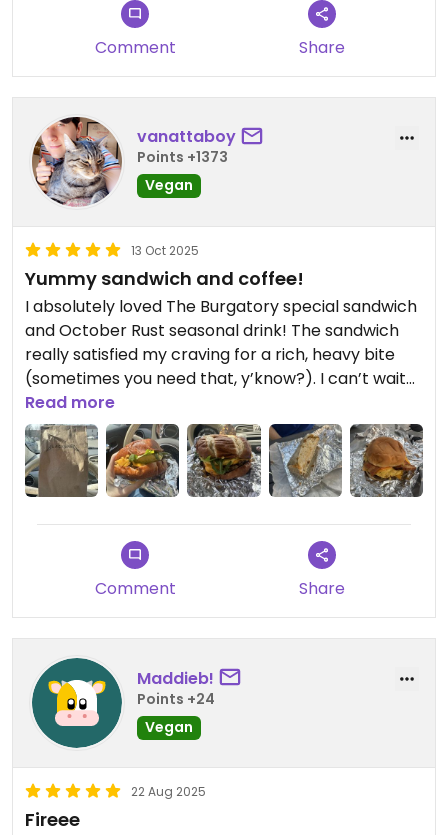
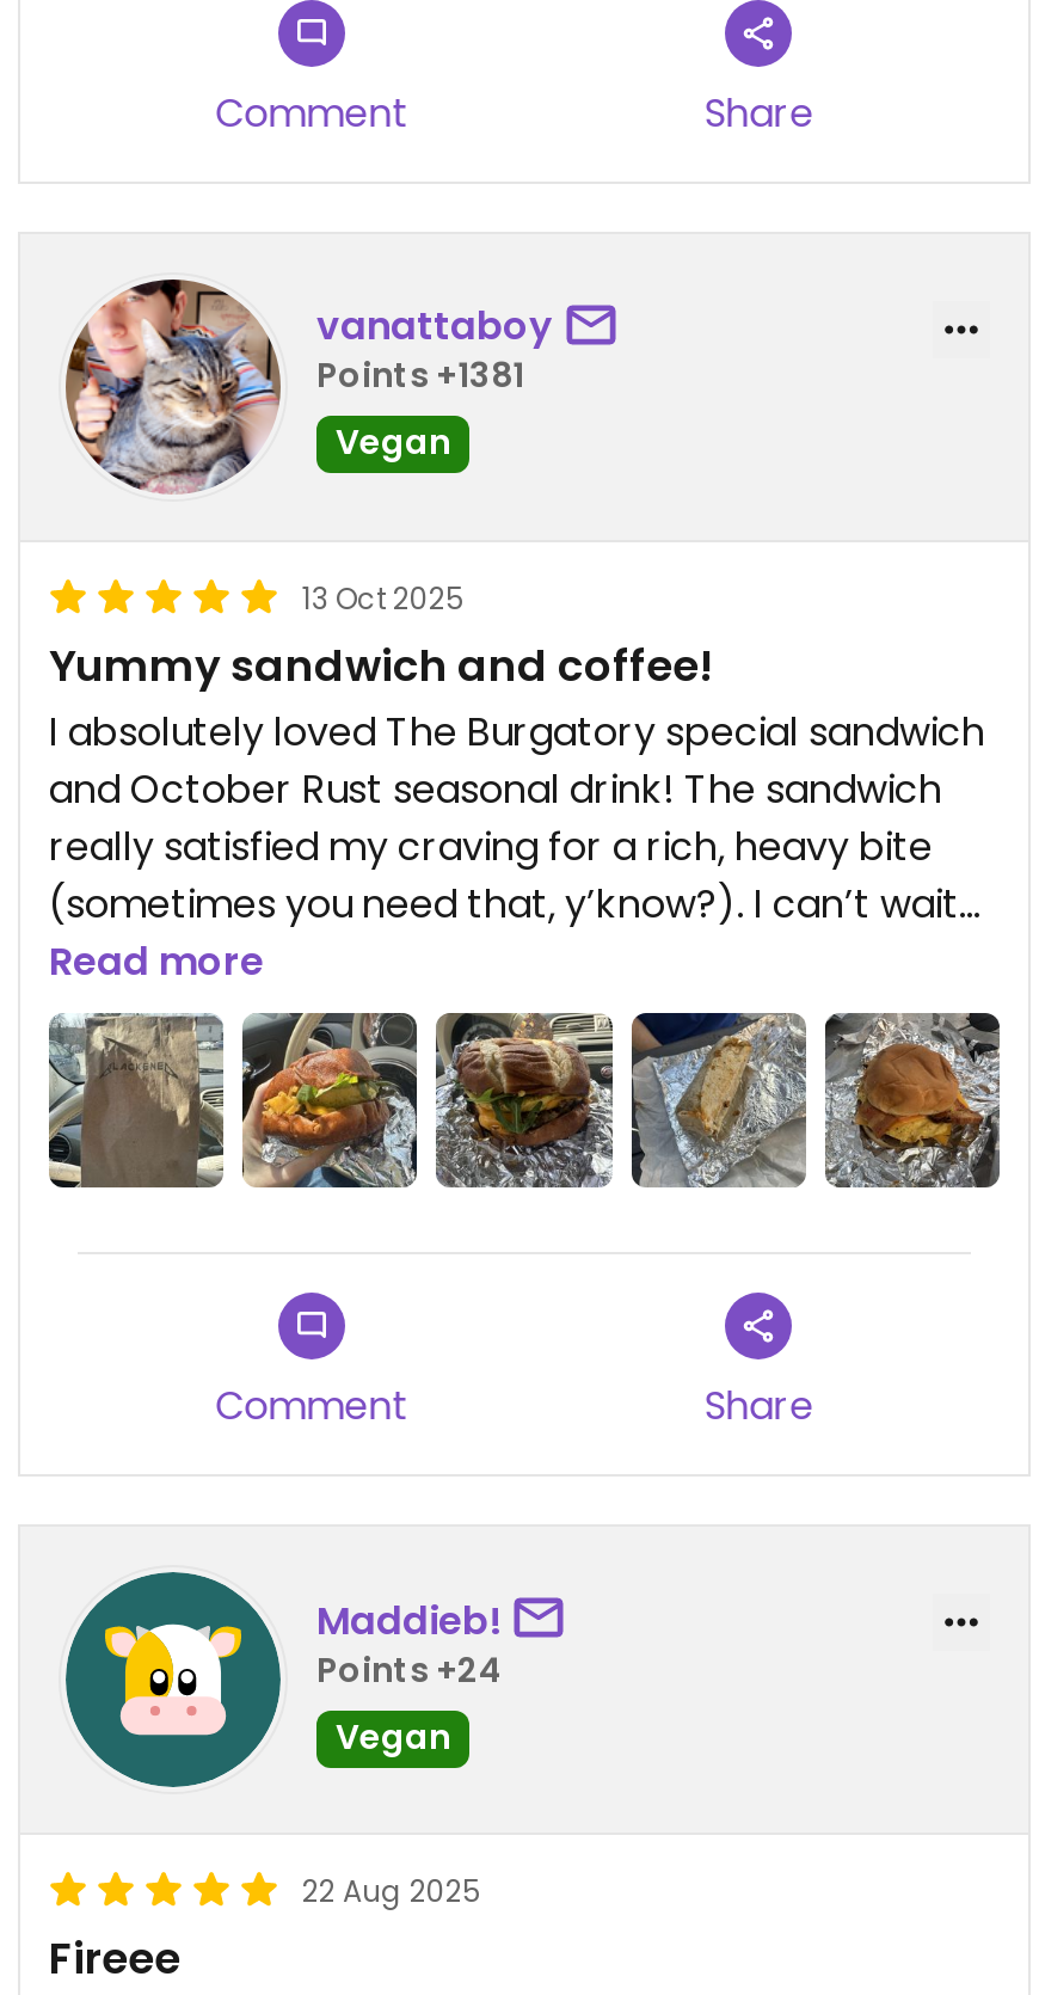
- Points +1373
+ Points +1381
